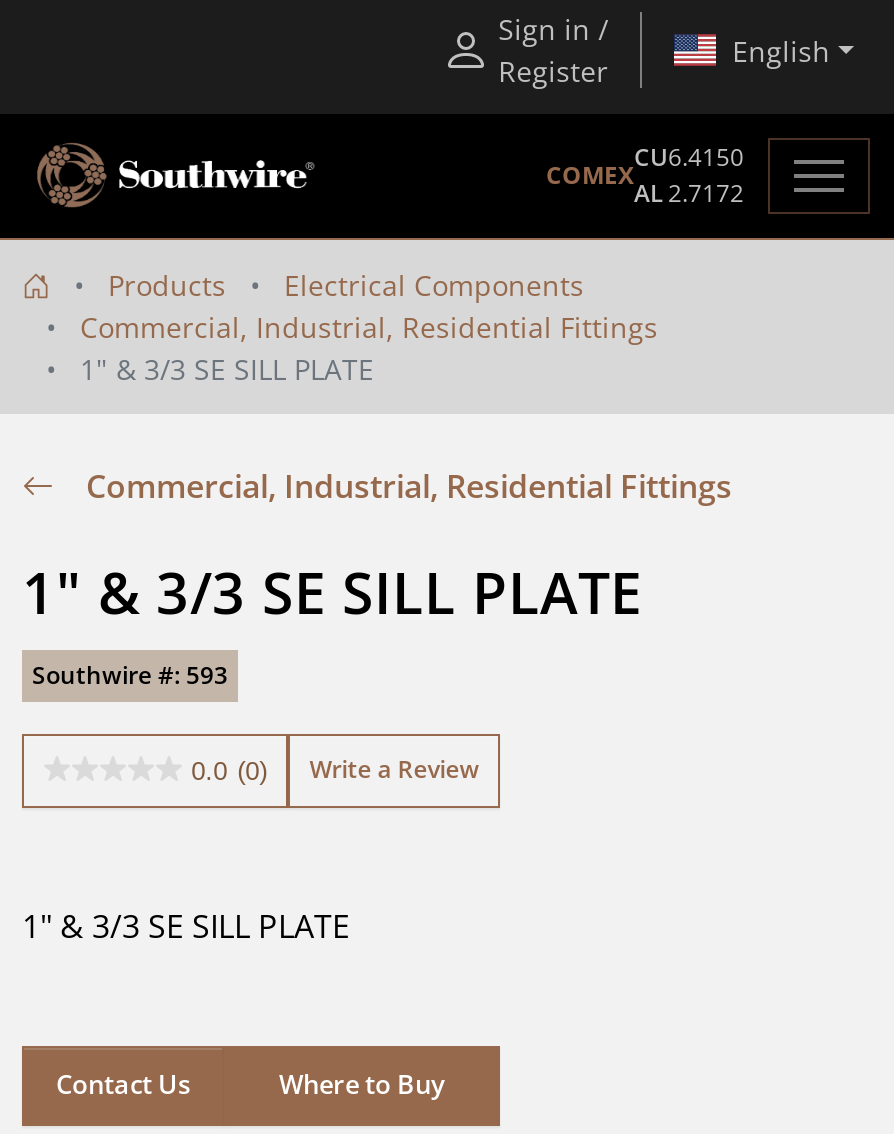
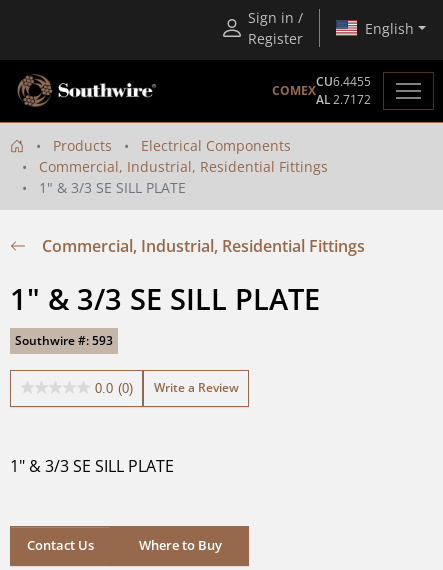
- CU6.4150
+ CU6.4455
